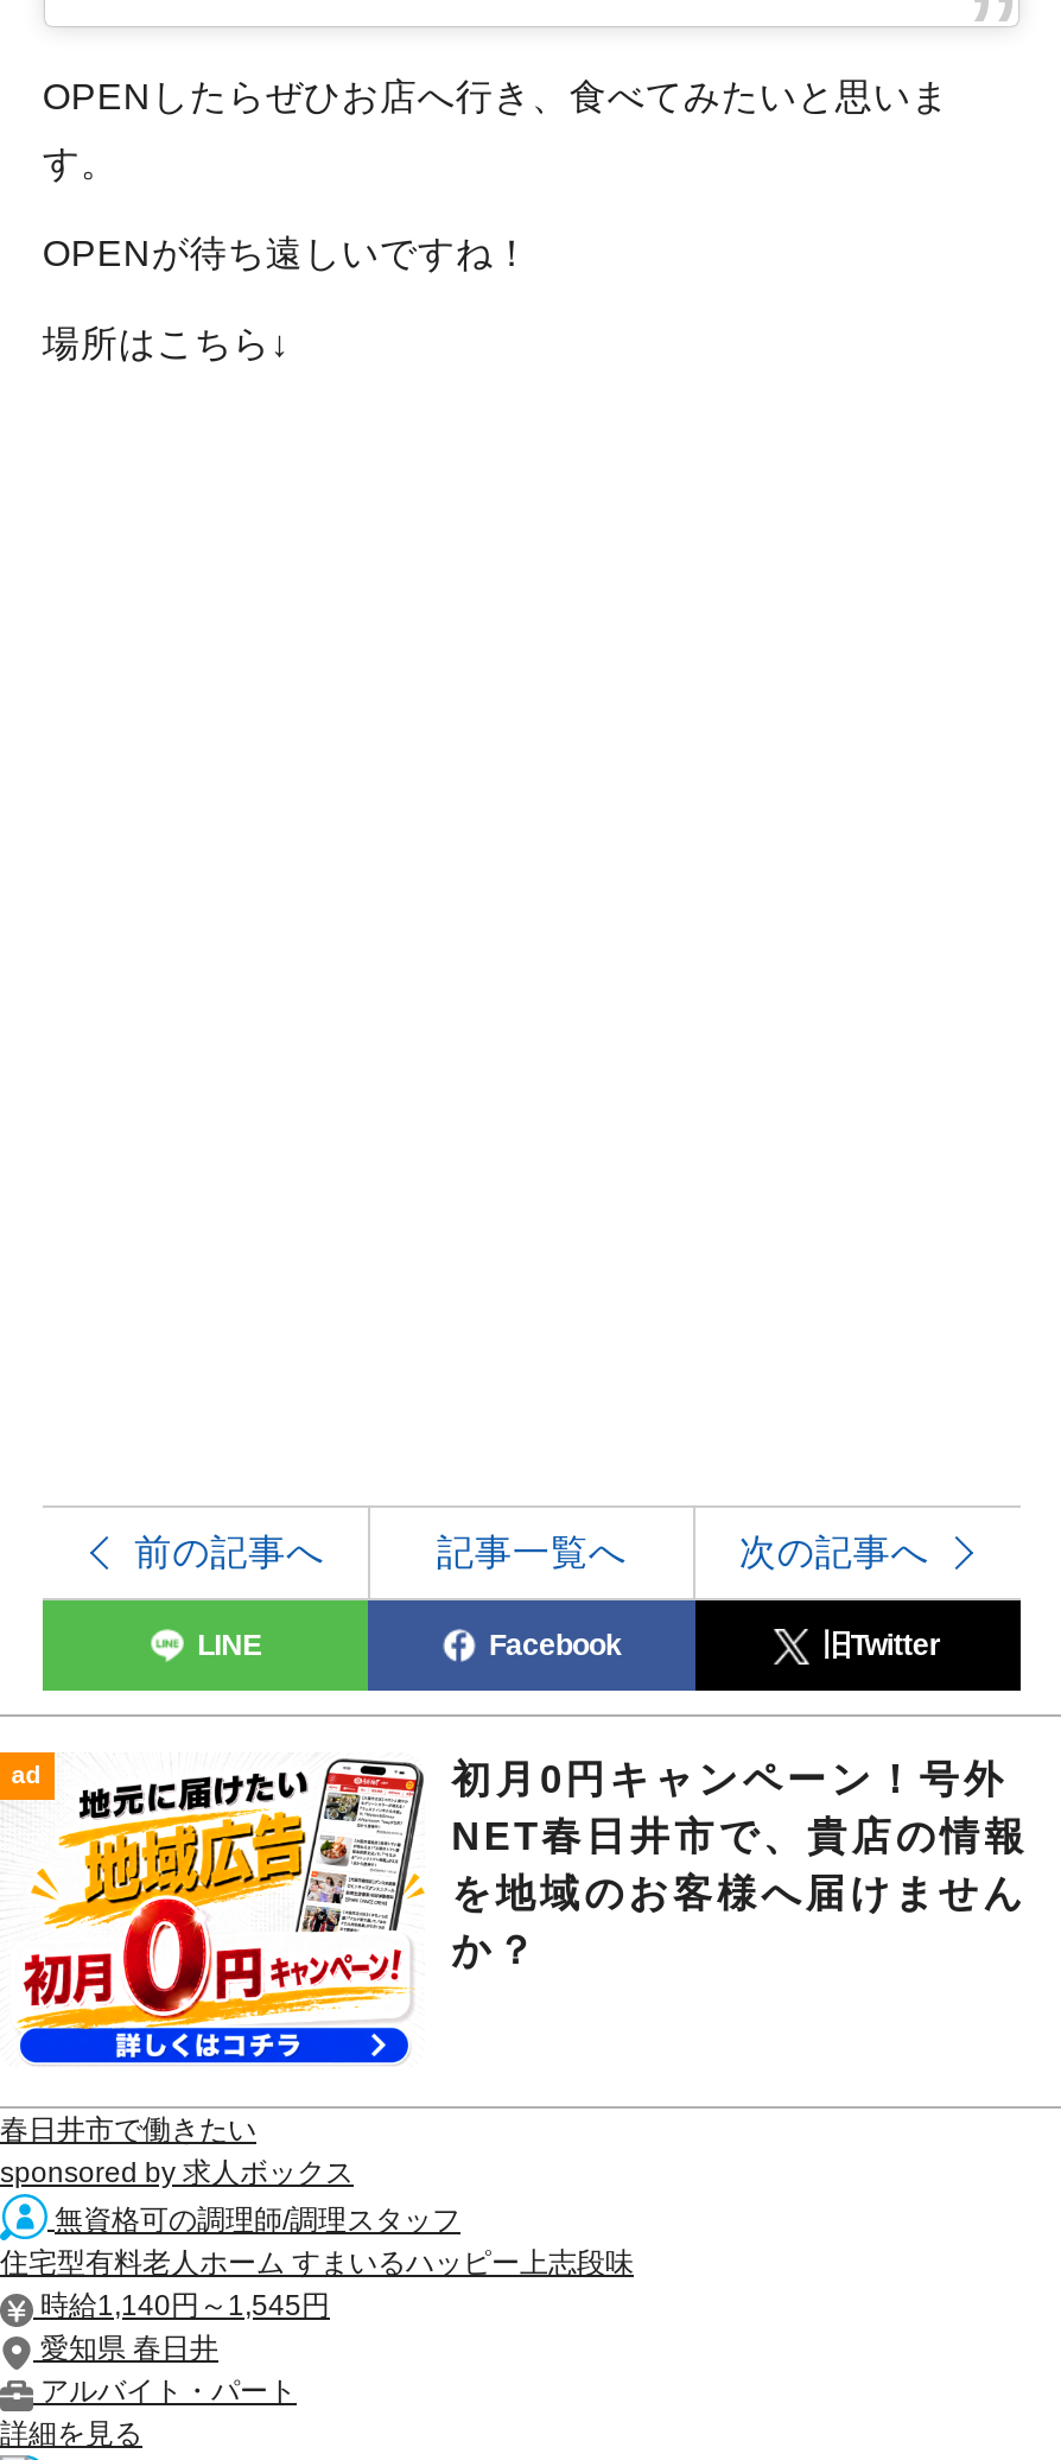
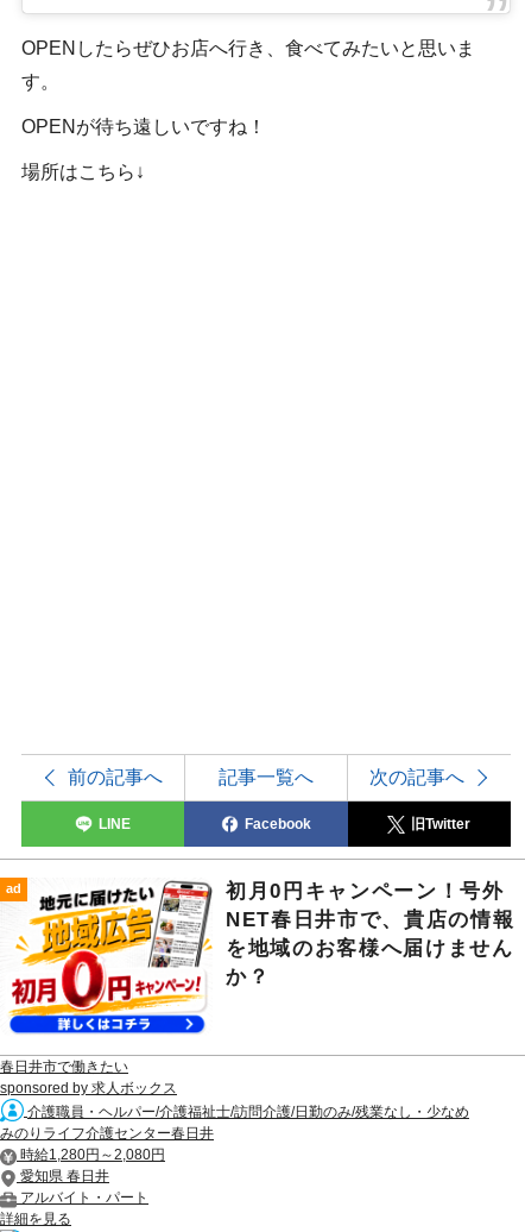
- 無資格可の調理師/調理スタッフ
- 住宅型有料老人ホーム すまいるハッピー上志段味
- 時給1,140円～1,545円
+ 介護職員・ヘルパー/介護福祉士/訪問介護/日勤のみ/残業なし・少なめ
+ みのりライフ介護センター春日井
+ 時給1,280円～2,080円
